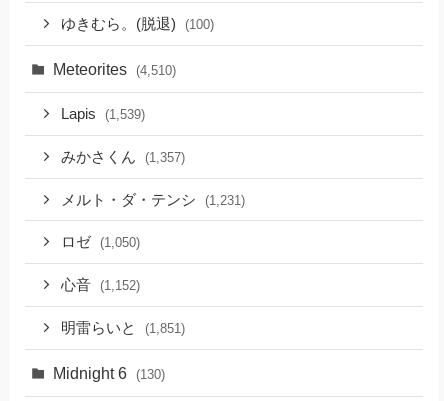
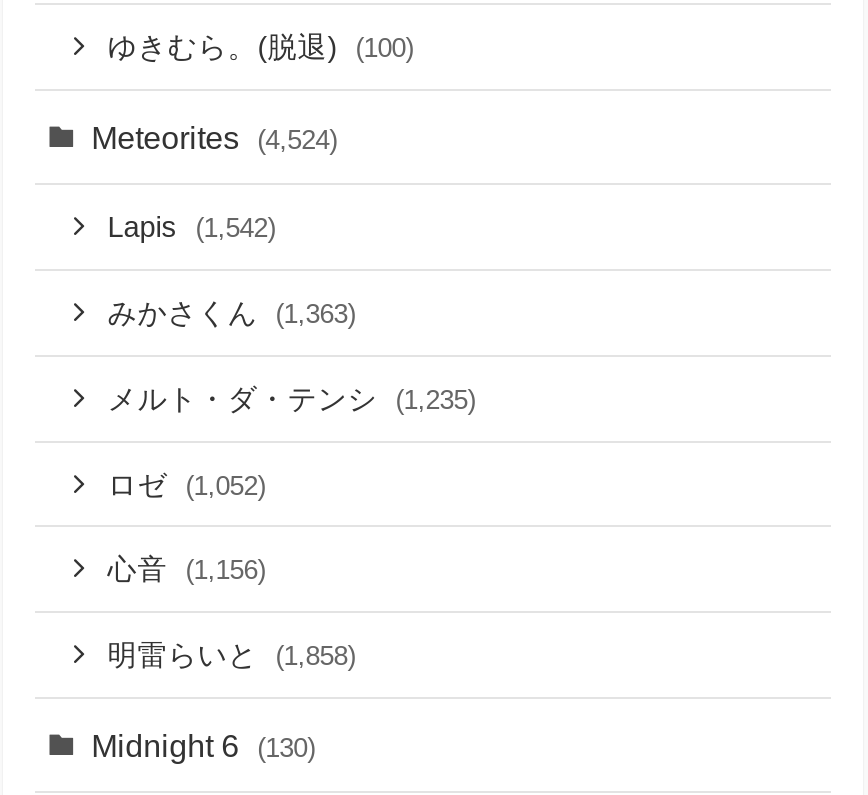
- Meteorites (4,510)
+ Meteorites (4,524)

- Lapis (1,539)
+ Lapis (1,542)

- みかさくん (1,357)
+ みかさくん (1,363)

- メルト・ダ・テンシ (1,231)
+ メルト・ダ・テンシ (1,235)

- ロゼ (1,050)
+ ロゼ (1,052)

- 心音 (1,152)
+ 心音 (1,156)

- 明雷らいと (1,851)
+ 明雷らいと (1,858)
